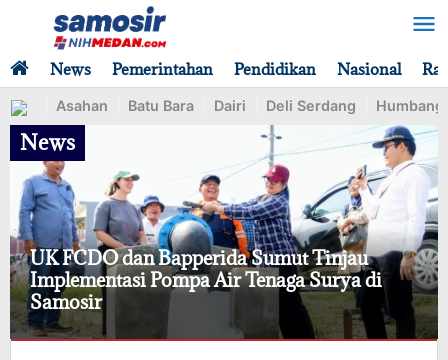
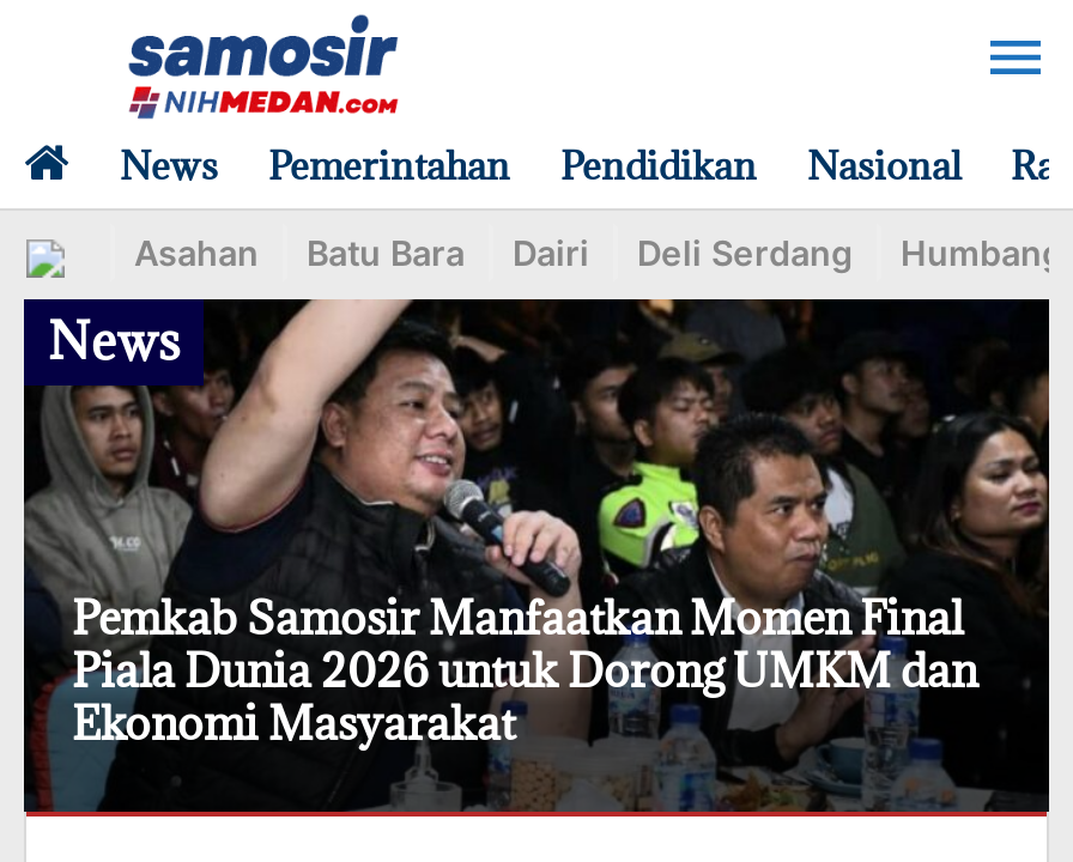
- [image]
- UK FCDO dan Bapperida Sumut Tinjau
- Implementasi Pompa Air Tenaga Surya di
- Samosir
+ [image]
+ Pemkab Samosir Manfaatkan Momen Final
+ Piala Dunia 2026 untuk Dorong UMKM dan
+ Ekonomi Masyarakat
